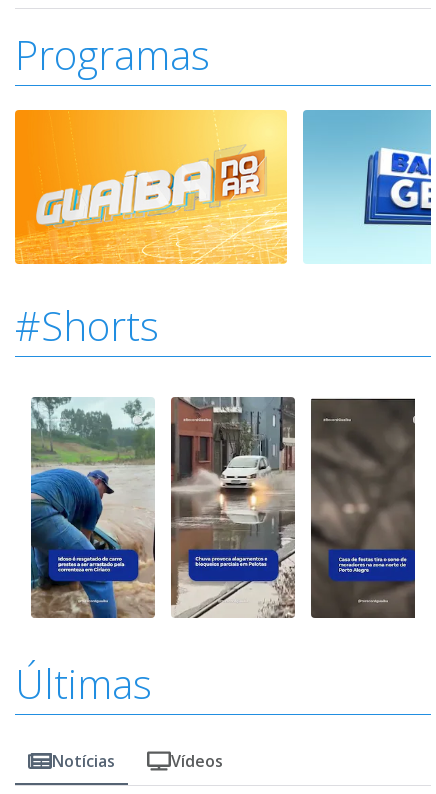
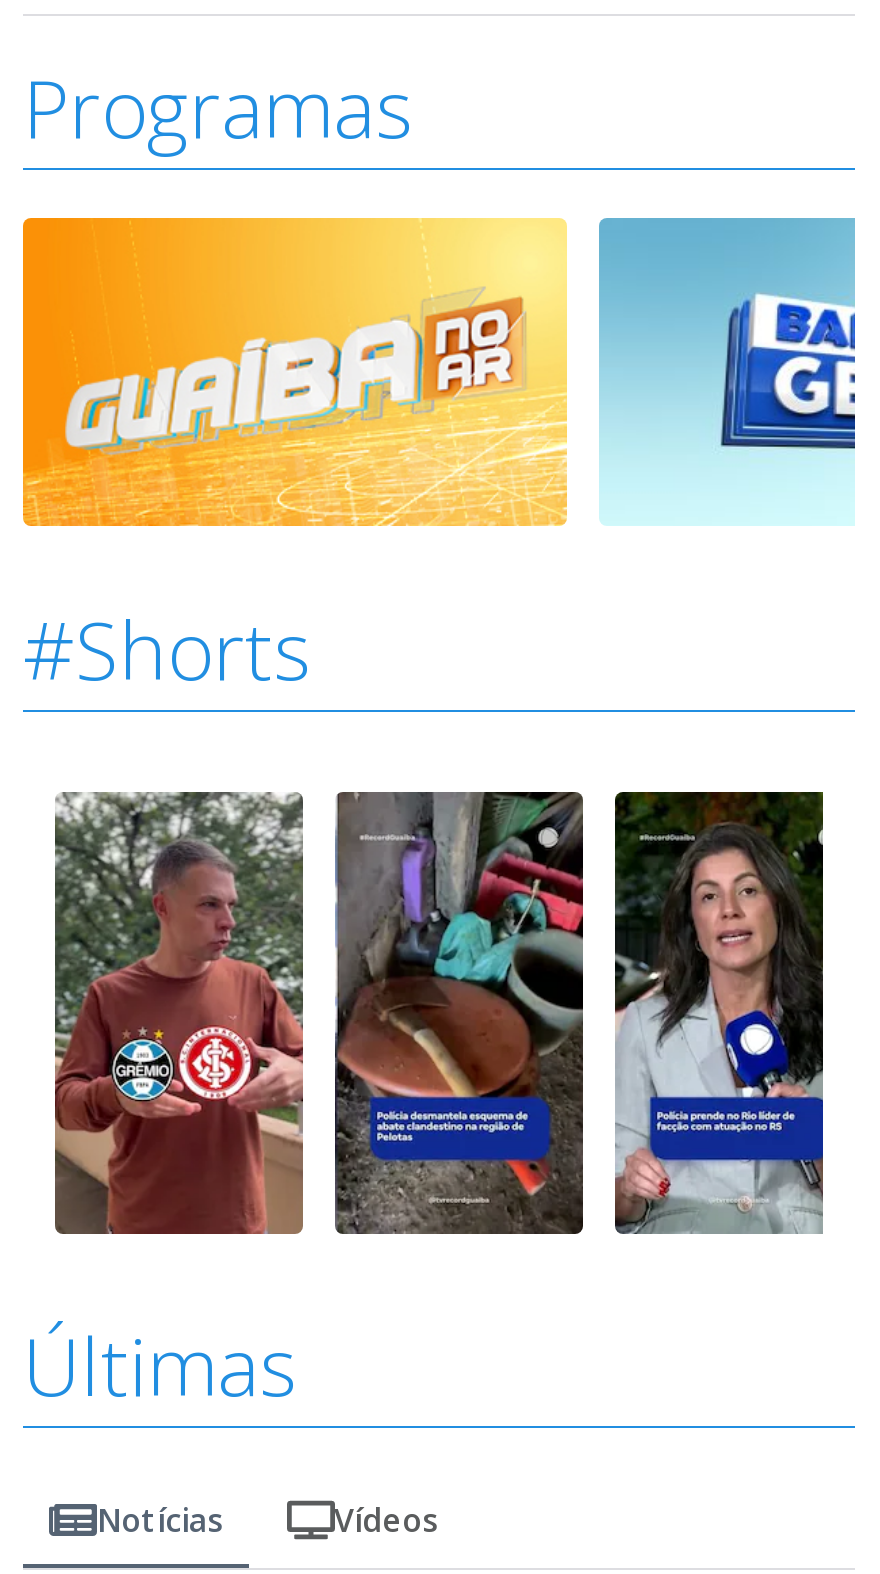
- [image]
+ [image]

- [image]
+ [image]

- [image]
+ [image]
